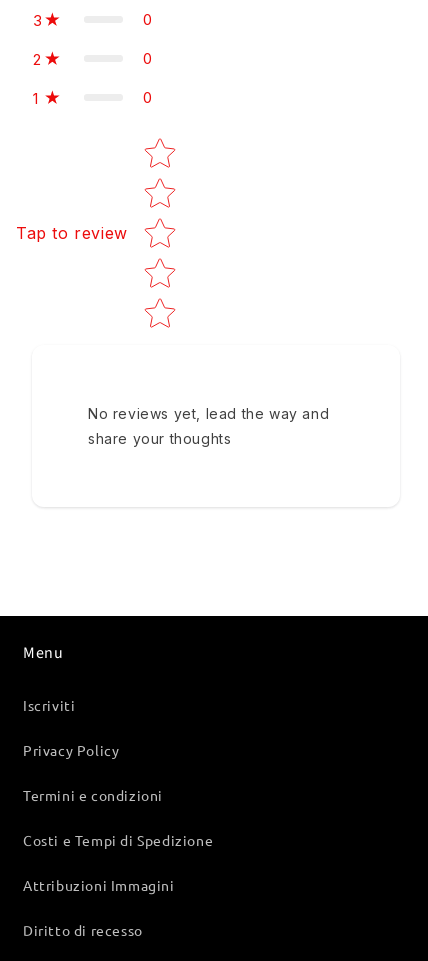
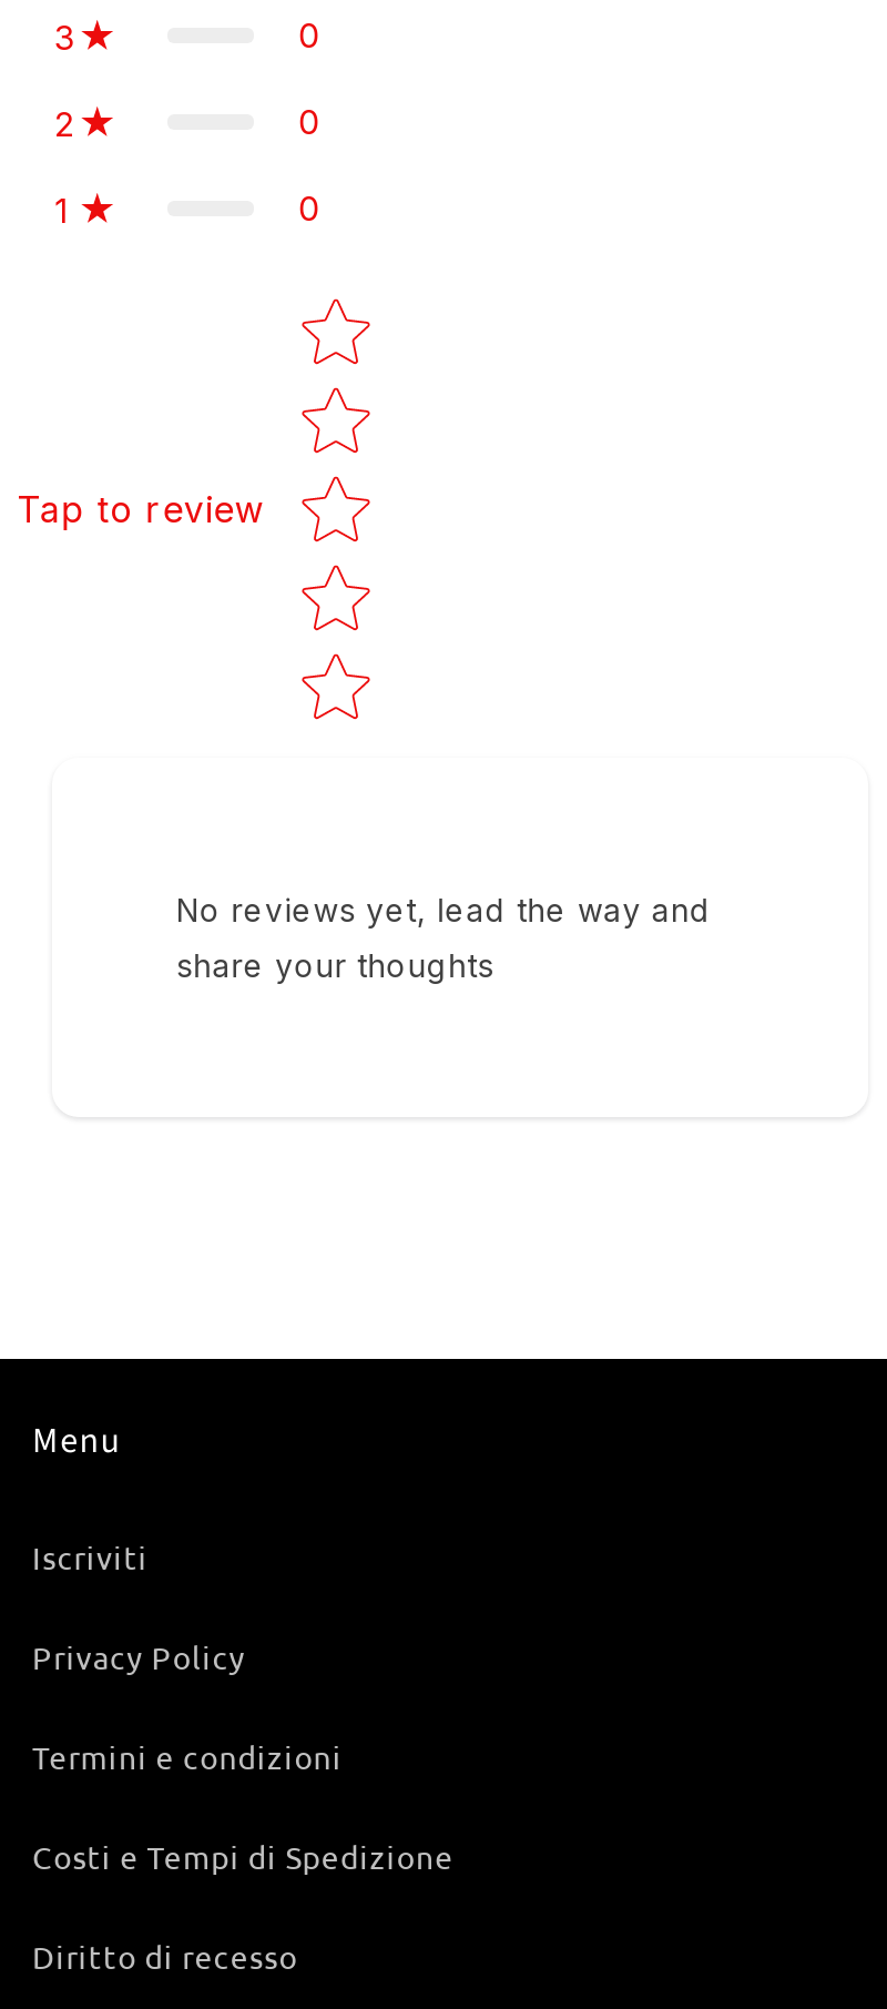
- Attribuzioni Immagini
